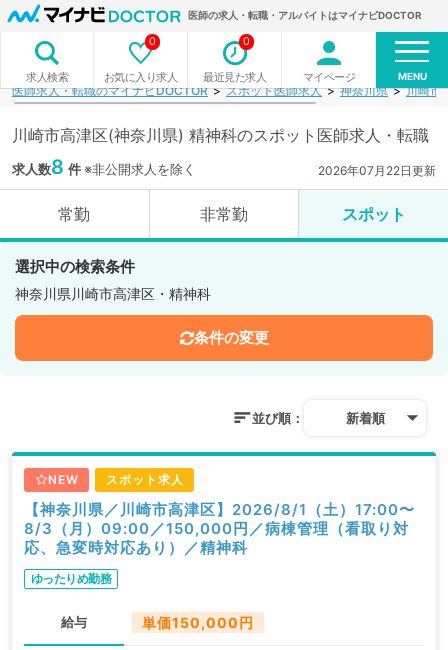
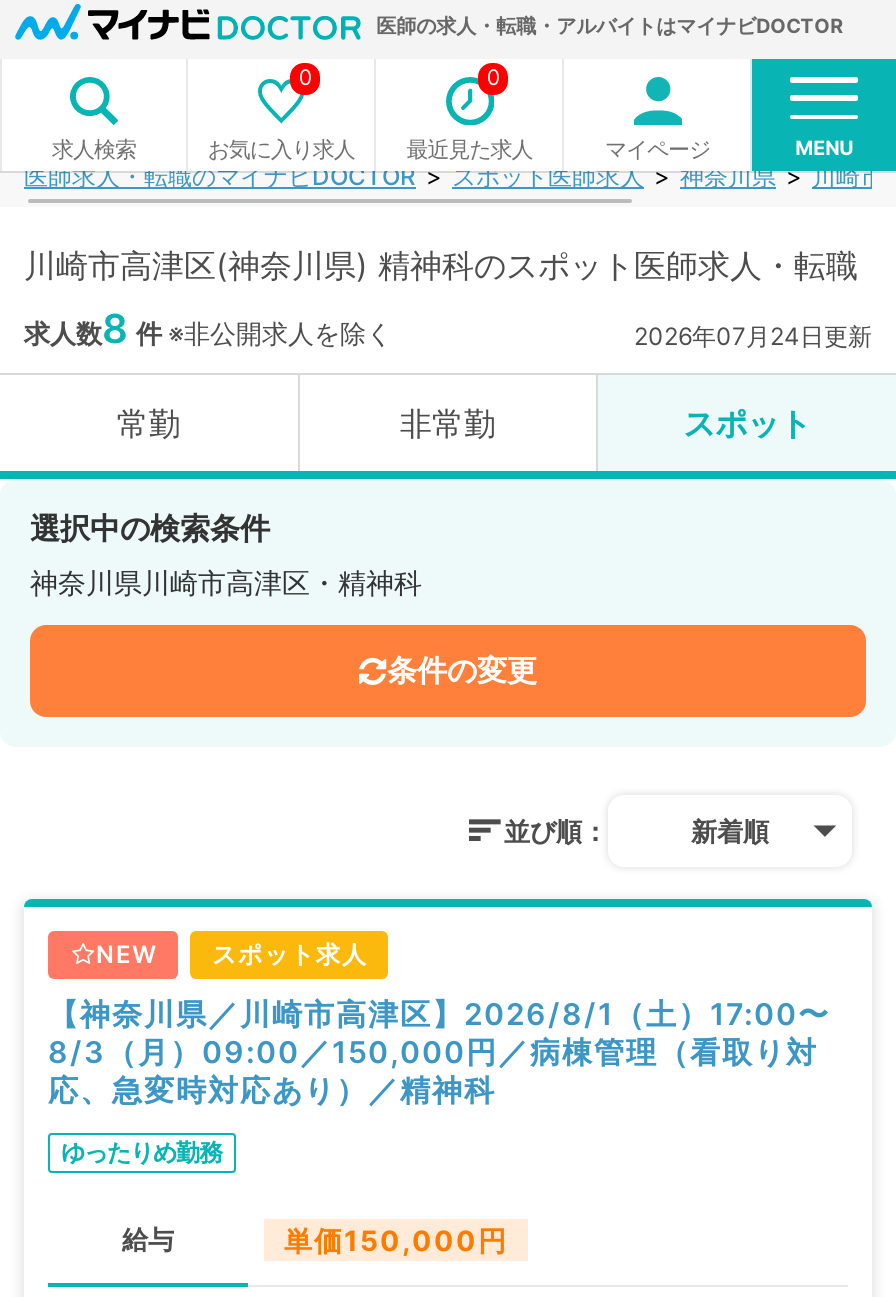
- 2026年07月22日更新
+ 2026年07月24日更新
